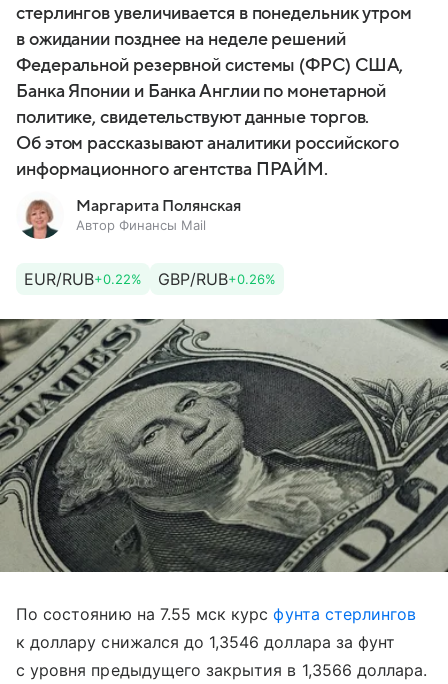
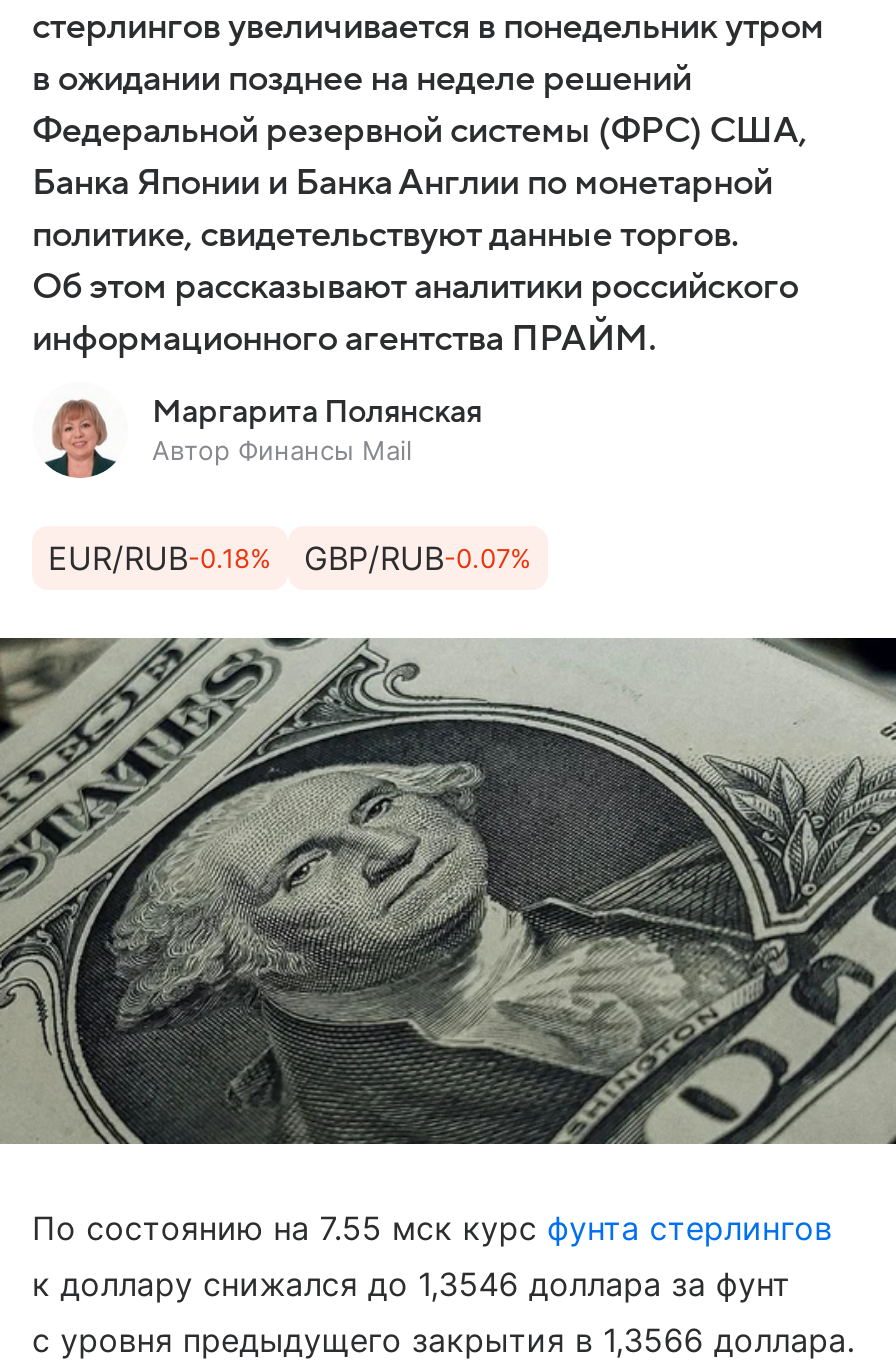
- EUR/RUB+0.22%
+ EUR/RUB-0.18%

- GBP/RUB+0.26%
+ GBP/RUB-0.07%
